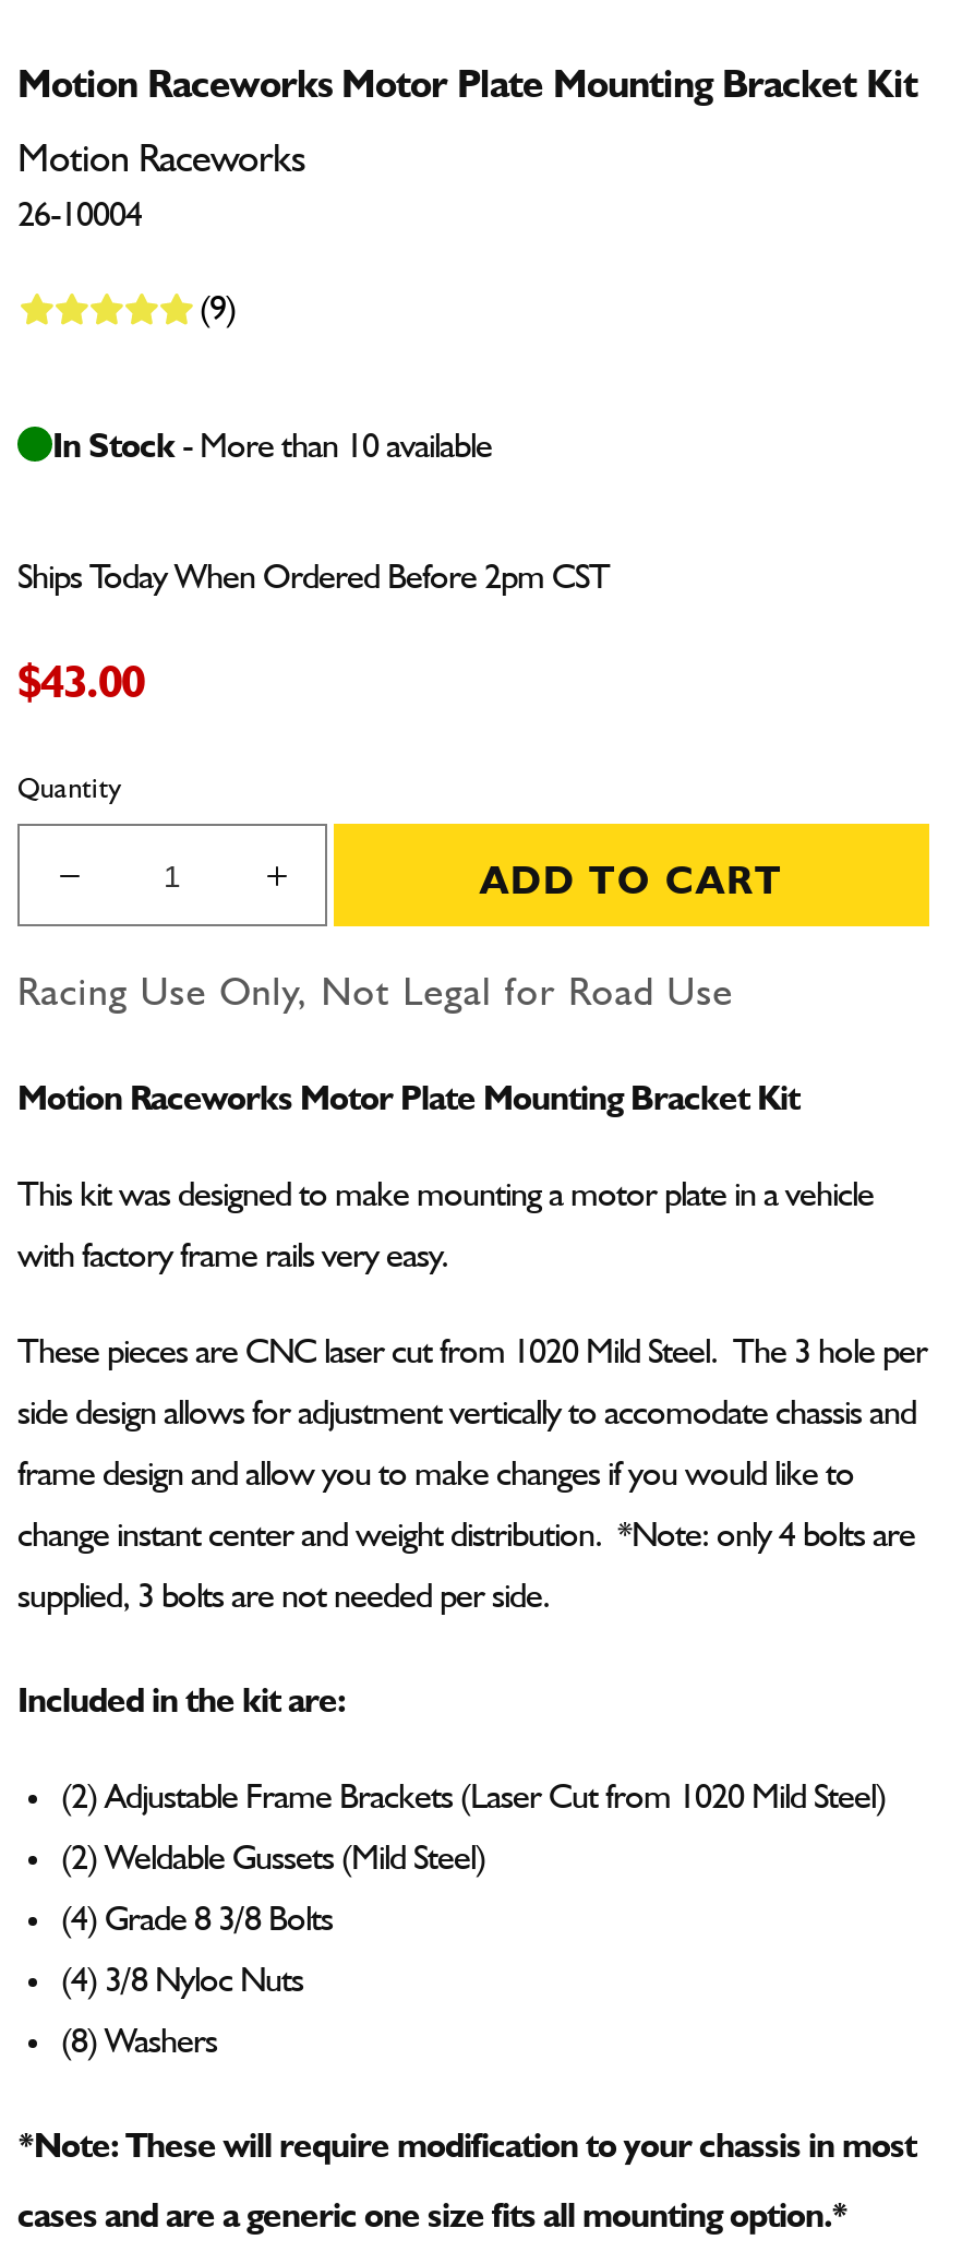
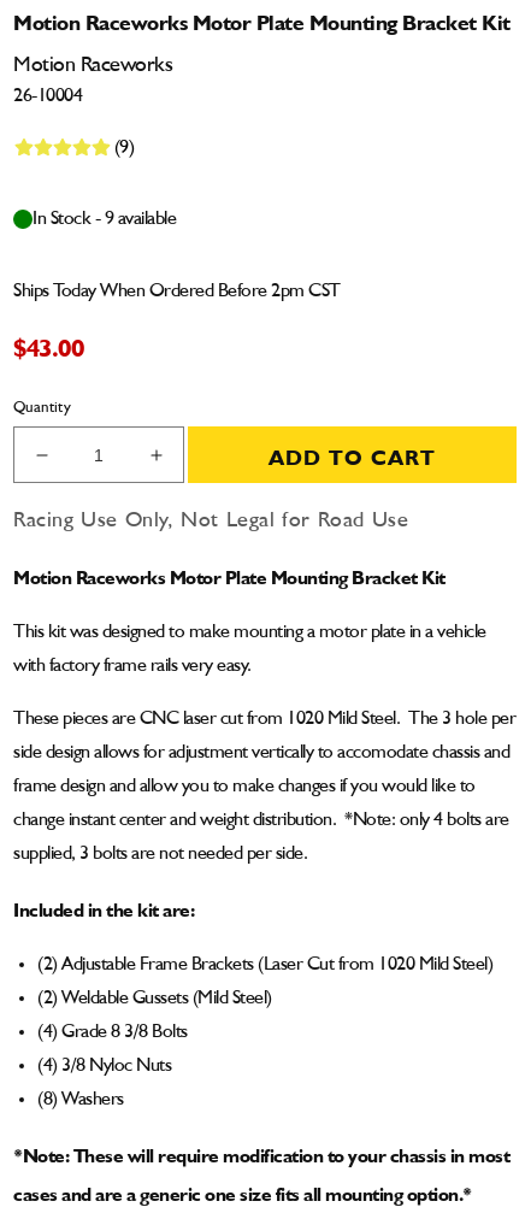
- In Stock - More than 10 available
+ In Stock - 9 available
